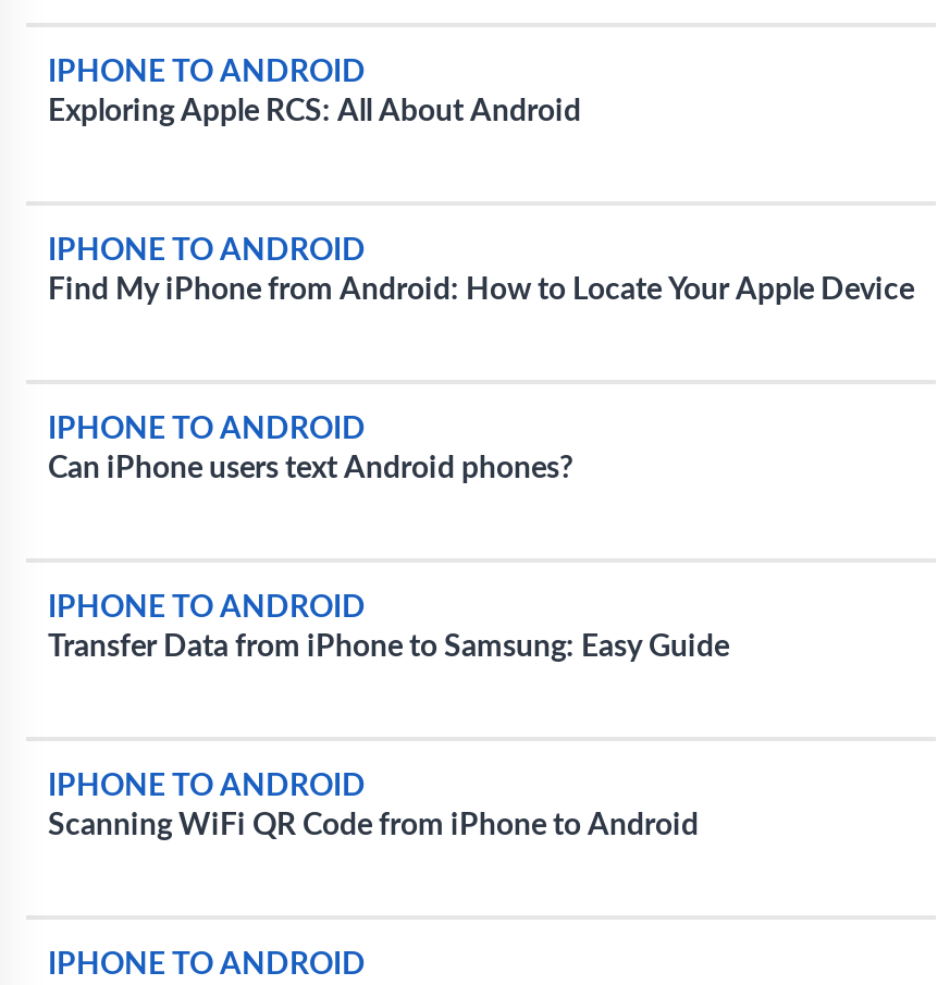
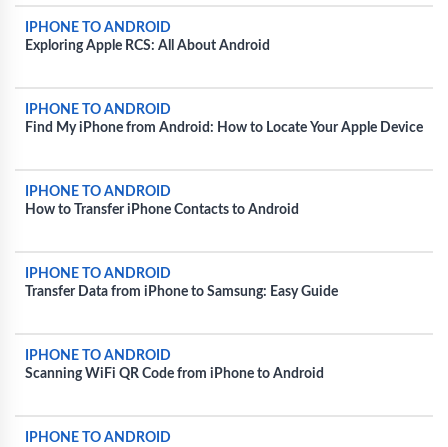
- Can iPhone users text Android phones?
+ How to Transfer iPhone Contacts to Android
